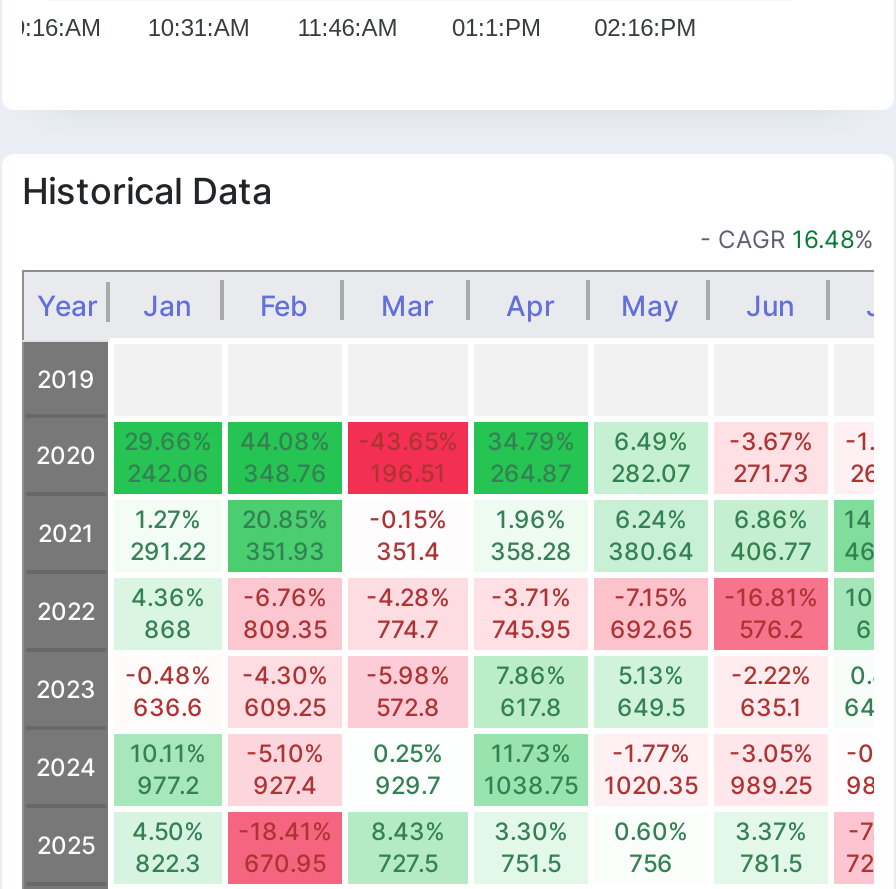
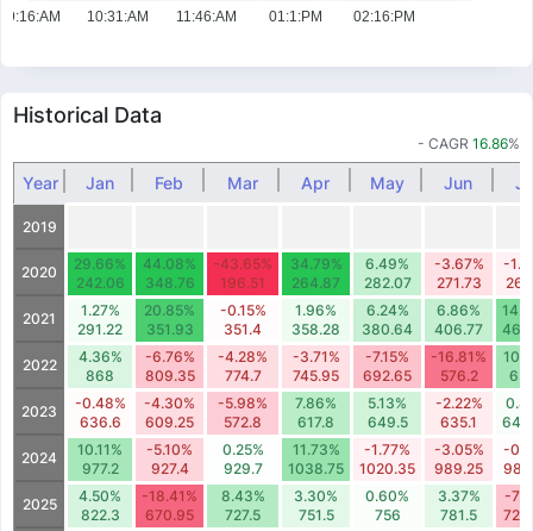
- - CAGR 16.48%
+ - CAGR 16.86%
